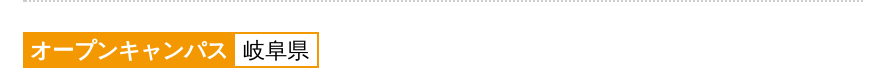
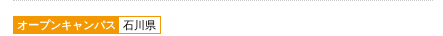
- 岐阜県
+ 石川県
